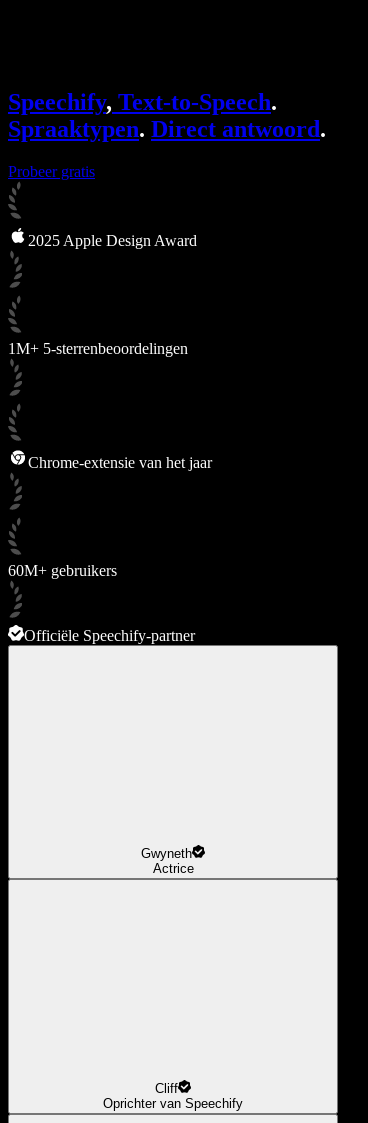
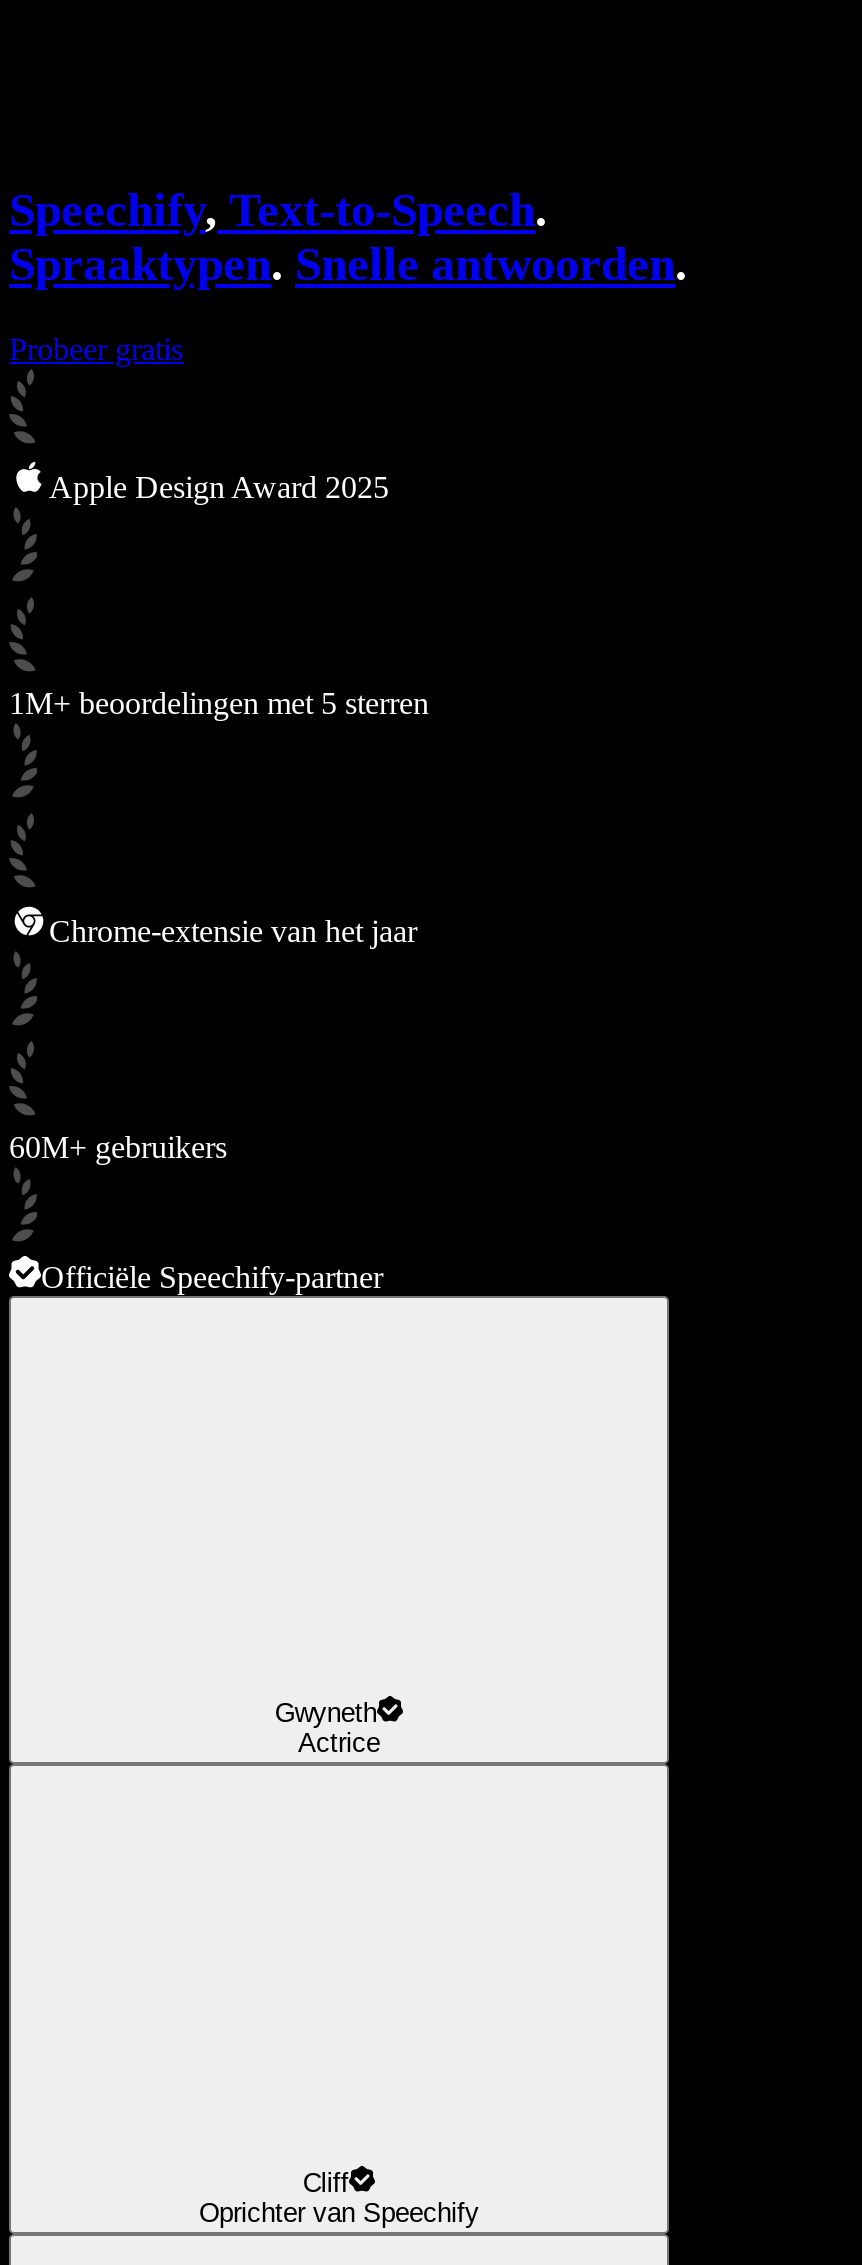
- Spraaktypen. Direct antwoord.
+ Spraaktypen. Snelle antwoorden.

- 2025 Apple Design Award
+ Apple Design Award 2025

- 1M+ 5-sterrenbeoordelingen
+ 1M+ beoordelingen met 5 sterren
